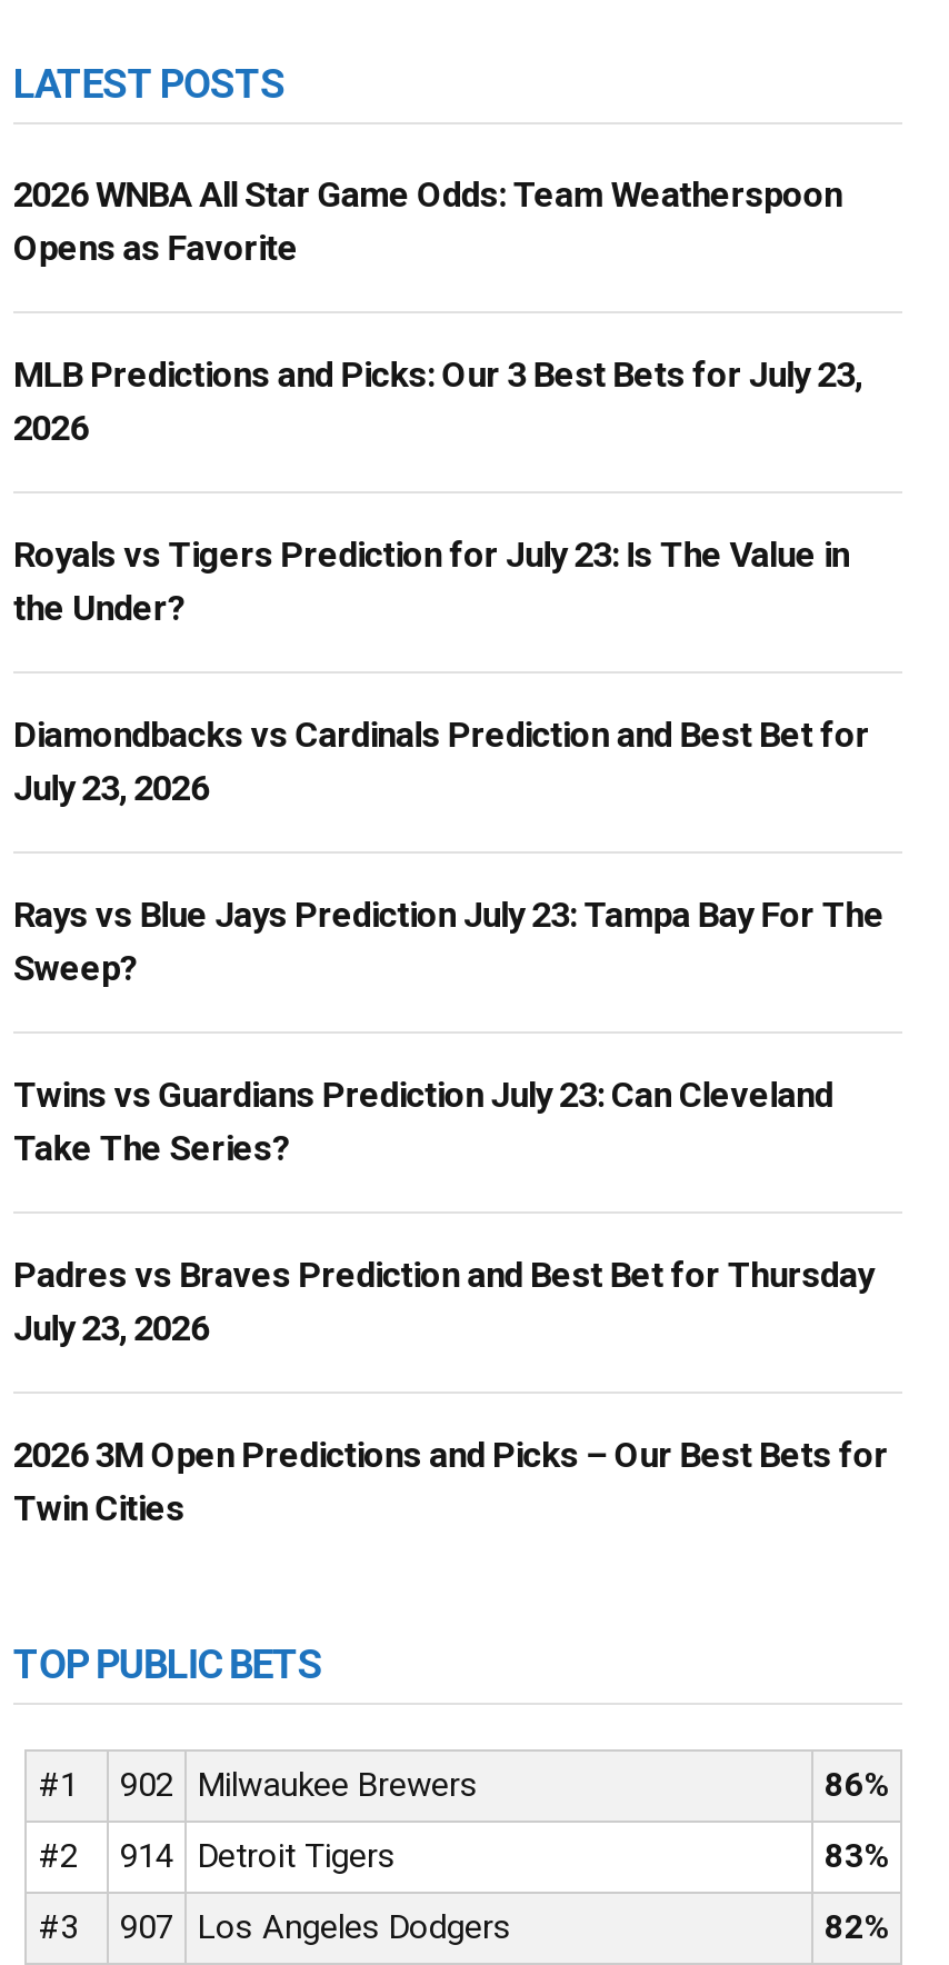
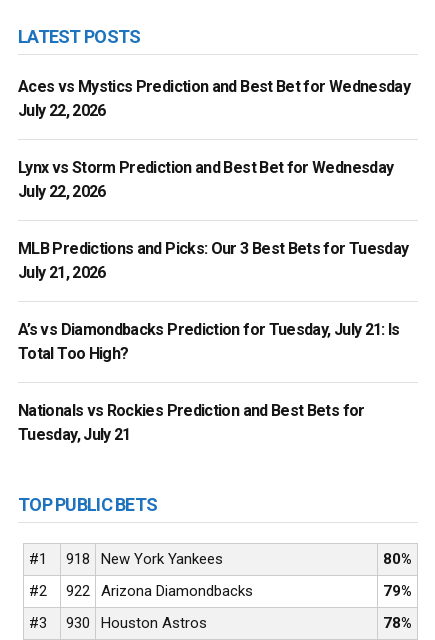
- 2026 WNBA All Star Game Odds: Team Weatherspoon
- Opens as Favorite
- MLB Predictions and Picks: Our 3 Best Bets for July 23,
- 2026
- Royals vs Tigers Prediction for July 23: Is The Value in
- the Under?
- Diamondbacks vs Cardinals Prediction and Best Bet for
- July 23, 2026
- Rays vs Blue Jays Prediction July 23: Tampa Bay For The
- Sweep?
- Twins vs Guardians Prediction July 23: Can Cleveland
- Take The Series?
- Padres vs Braves Prediction and Best Bet for Thursday
- July 23, 2026
- 2026 3M Open Predictions and Picks – Our Best Bets for
- Twin Cities
+ Aces vs Mystics Prediction and Best Bet for Wednesday
+ July 22, 2026
+ Lynx vs Storm Prediction and Best Bet for Wednesday
+ July 22, 2026
+ MLB Predictions and Picks: Our 3 Best Bets for Tuesday
+ July 21, 2026
+ A’s vs Diamondbacks Prediction for Tuesday, July 21: Is
+ Total Too High?
+ Nationals vs Rockies Prediction and Best Bets for
+ Tuesday, July 21

- 902
- Milwaukee Brewers
- 86%
+ 918
+ New York Yankees
+ 80%

- 914
- Detroit Tigers
- 83%
+ 922
+ Arizona Diamondbacks
+ 79%

- 907
- Los Angeles Dodgers
- 82%
+ 930
+ Houston Astros
+ 78%
